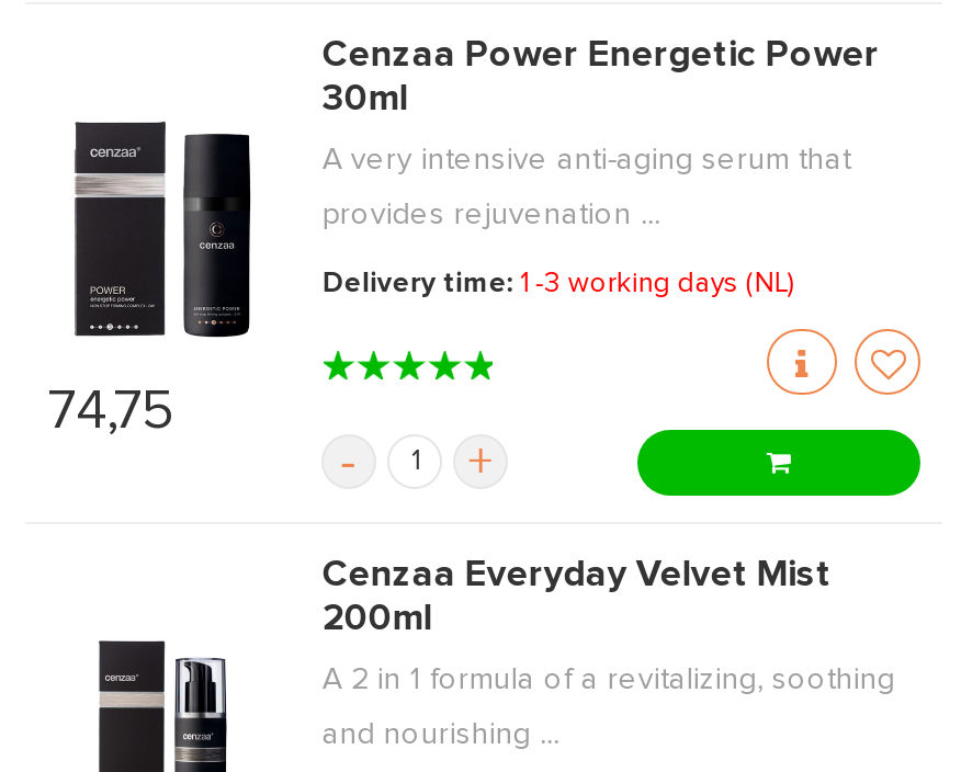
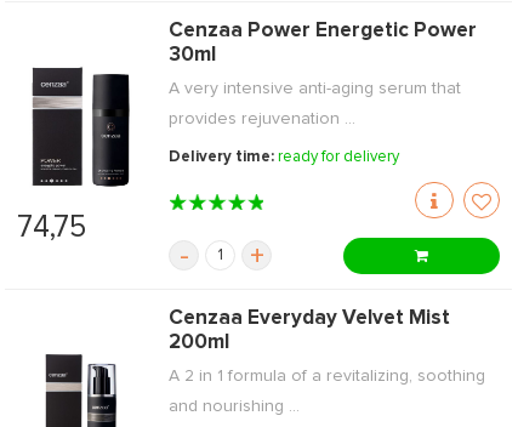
- Delivery time: 1 -3 working days (NL)
+ Delivery time: ready for delivery
